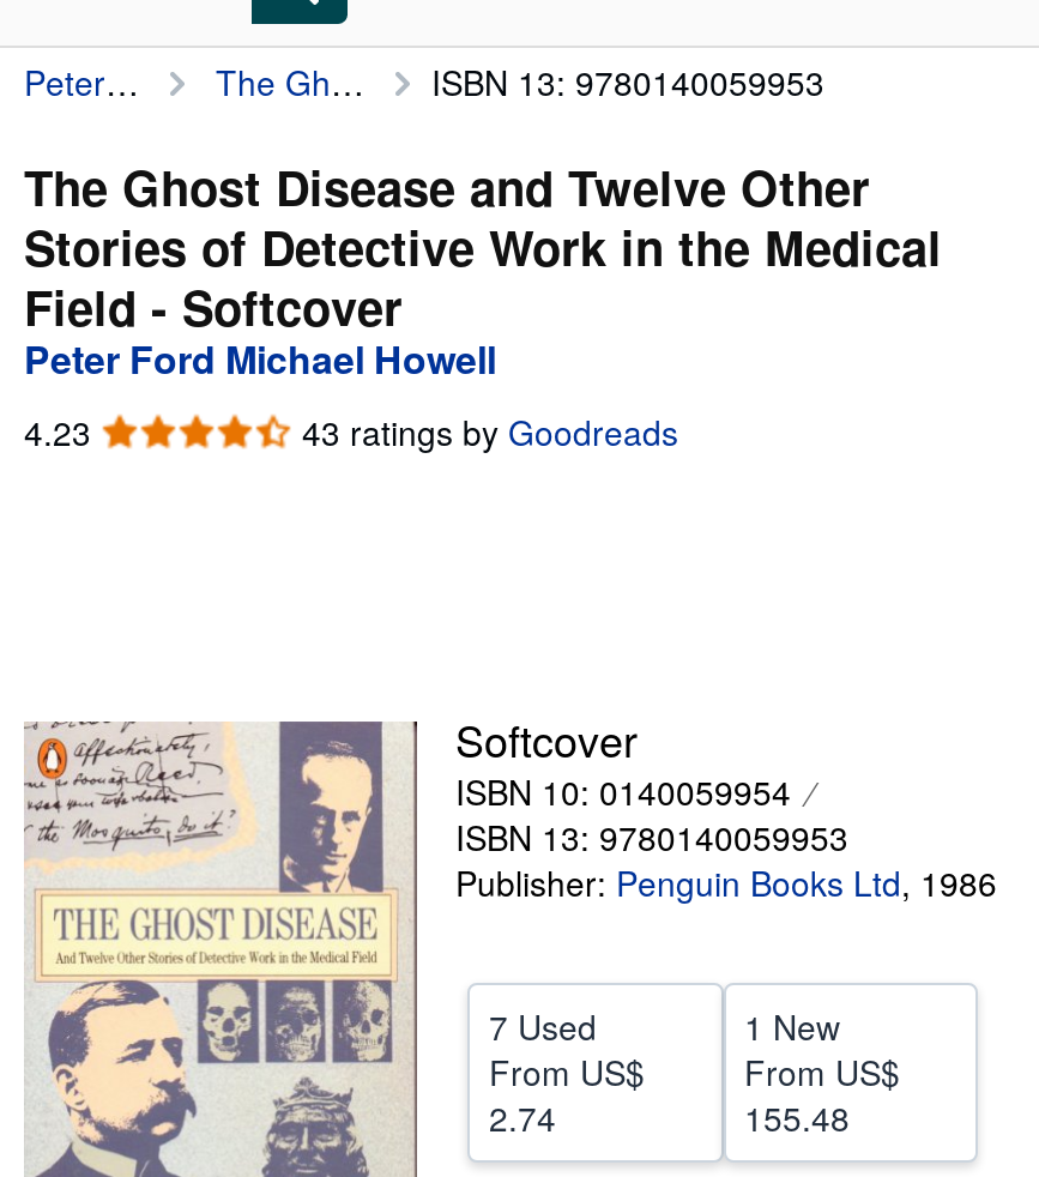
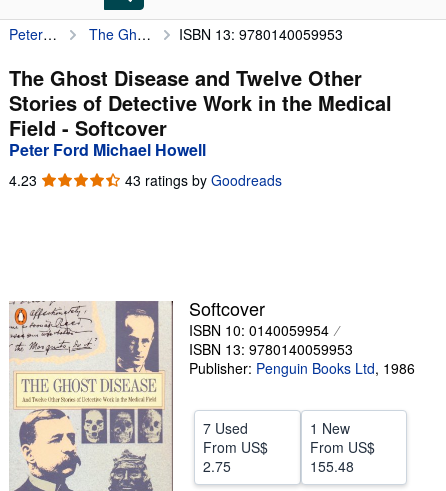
- 2.74
+ 2.75
